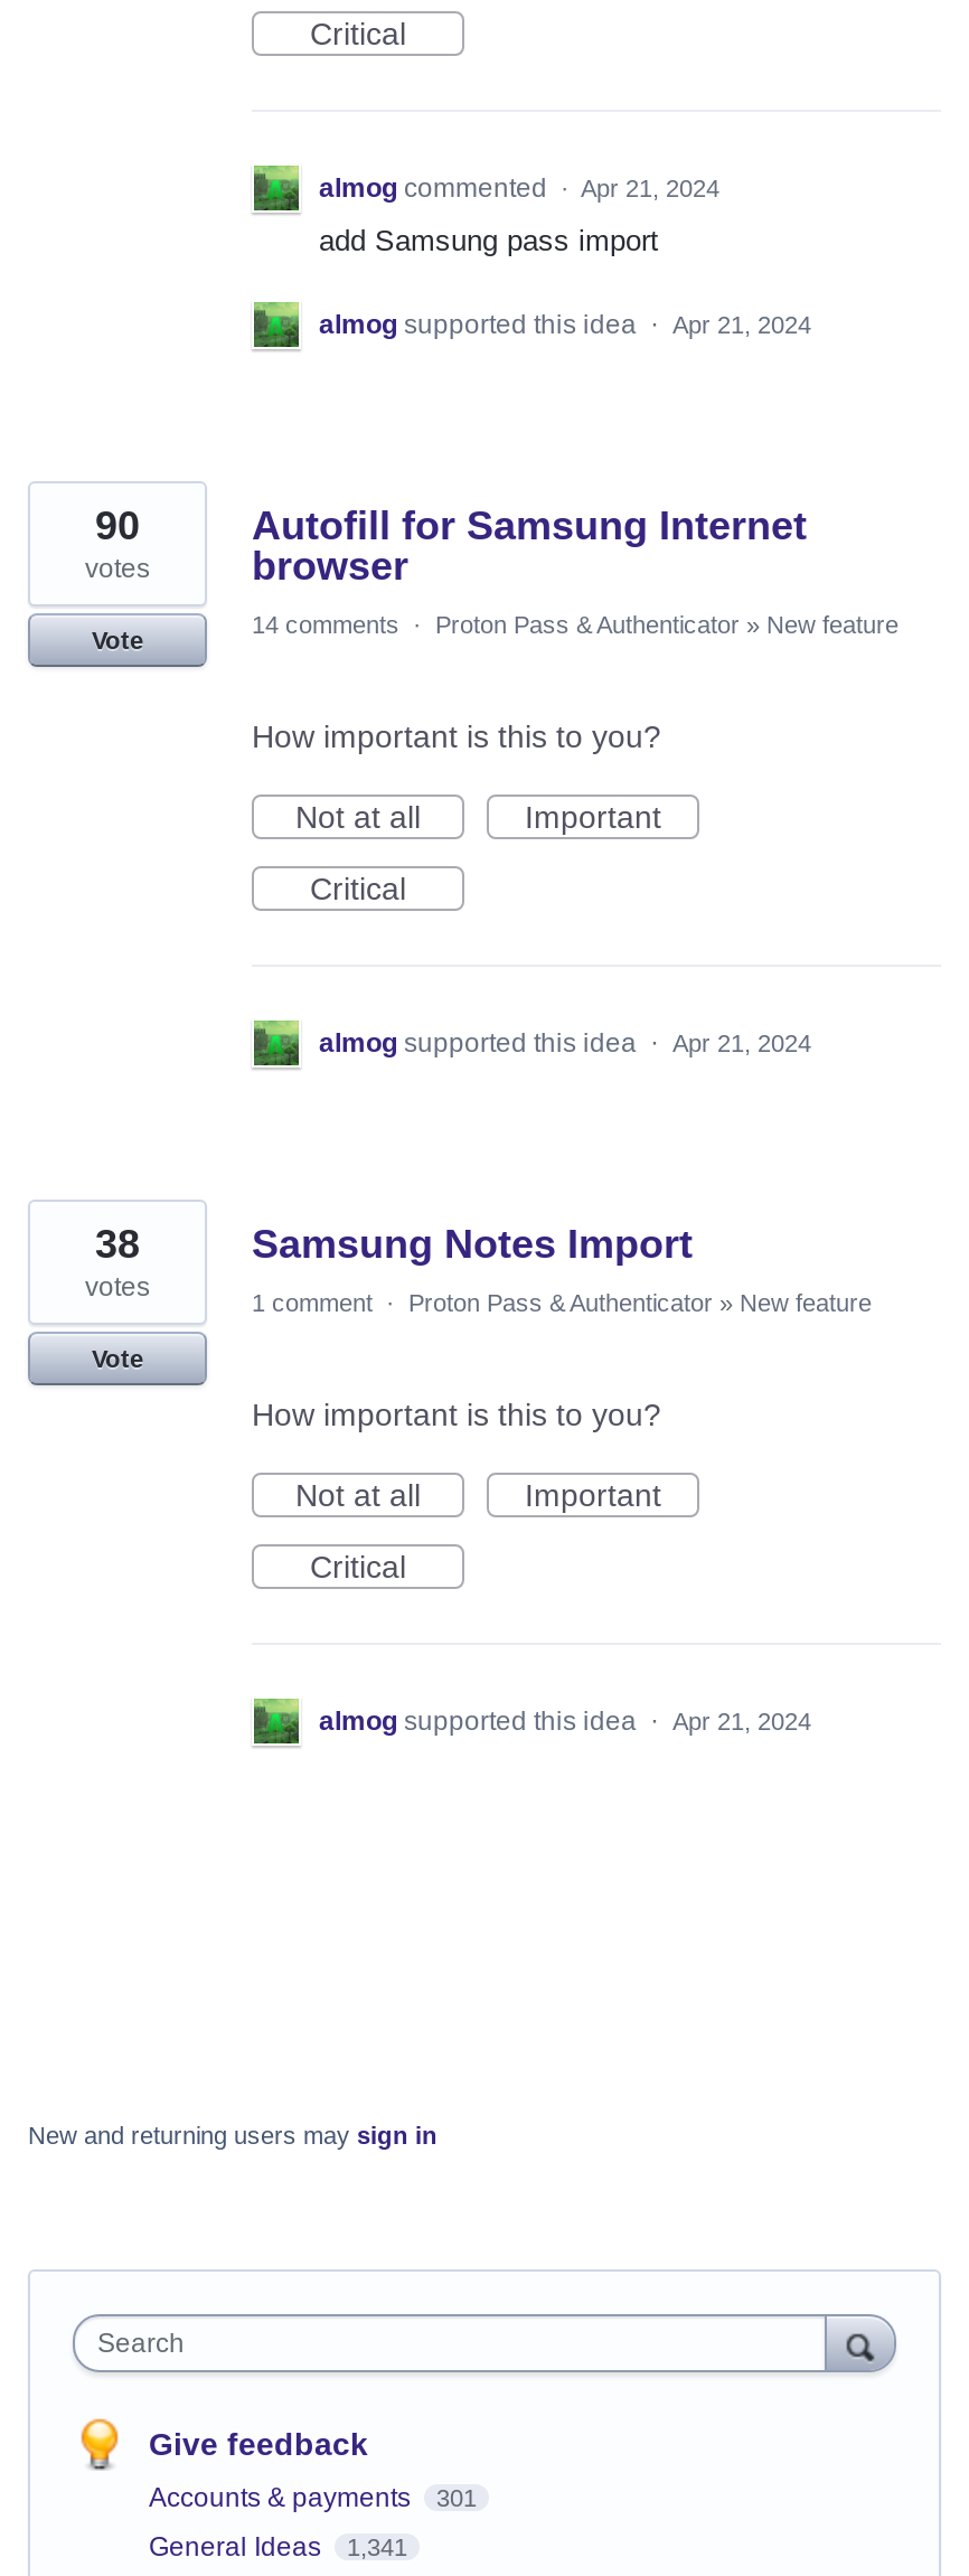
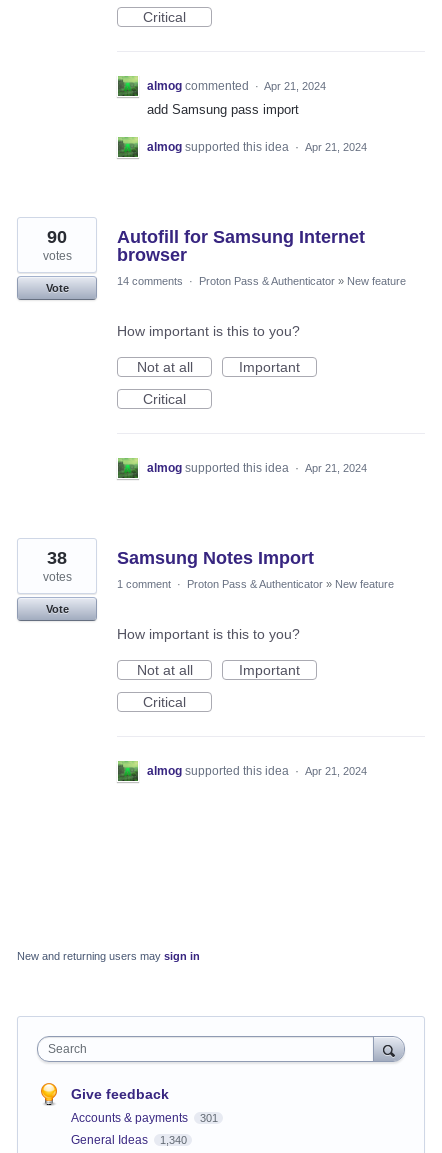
- General Ideas 1,341
+ General Ideas 1,340
